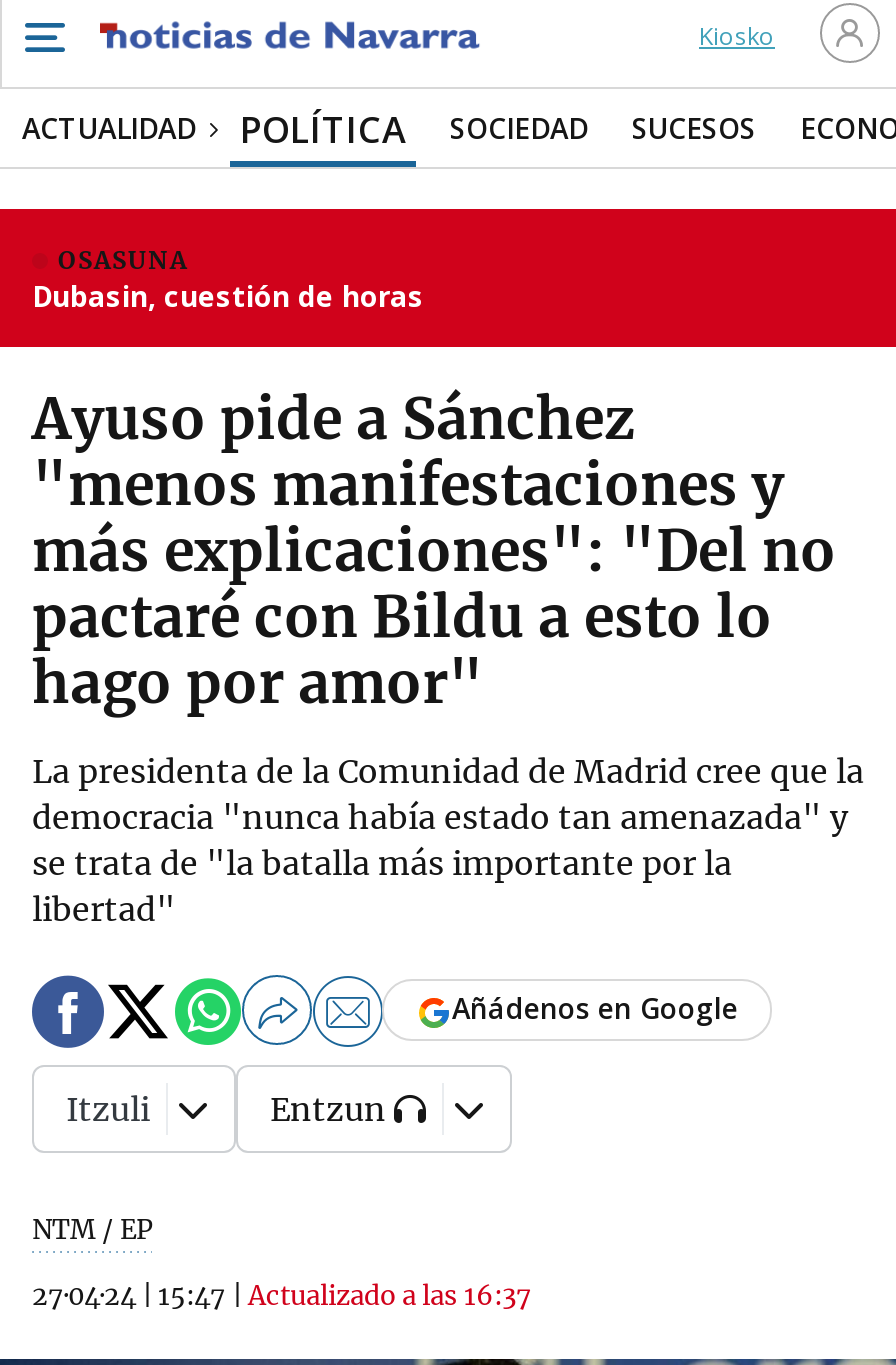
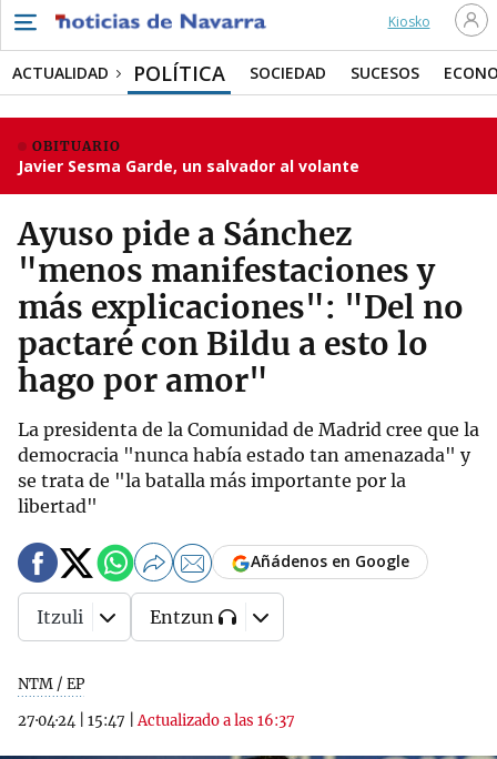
- OSASUNA
- Dubasin, cuestión de horas
+ OBITUARIO
+ Javier Sesma Garde, un salvador al volante
